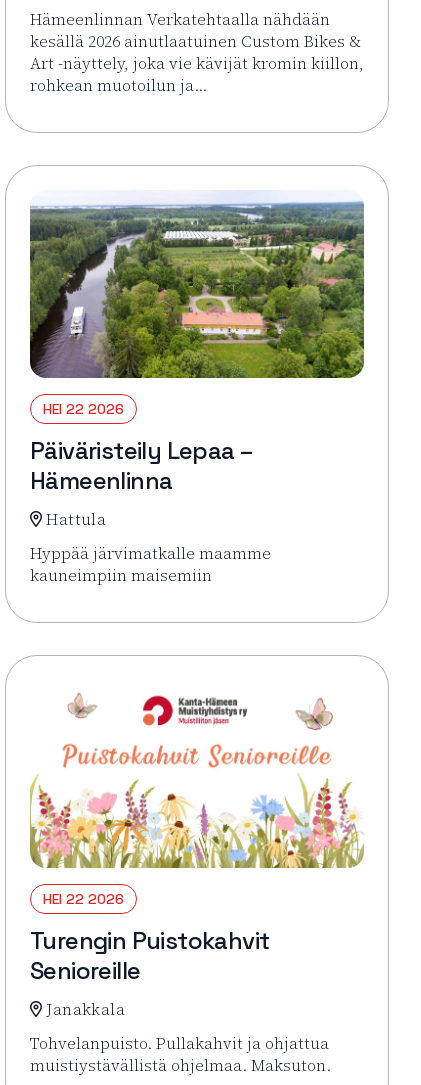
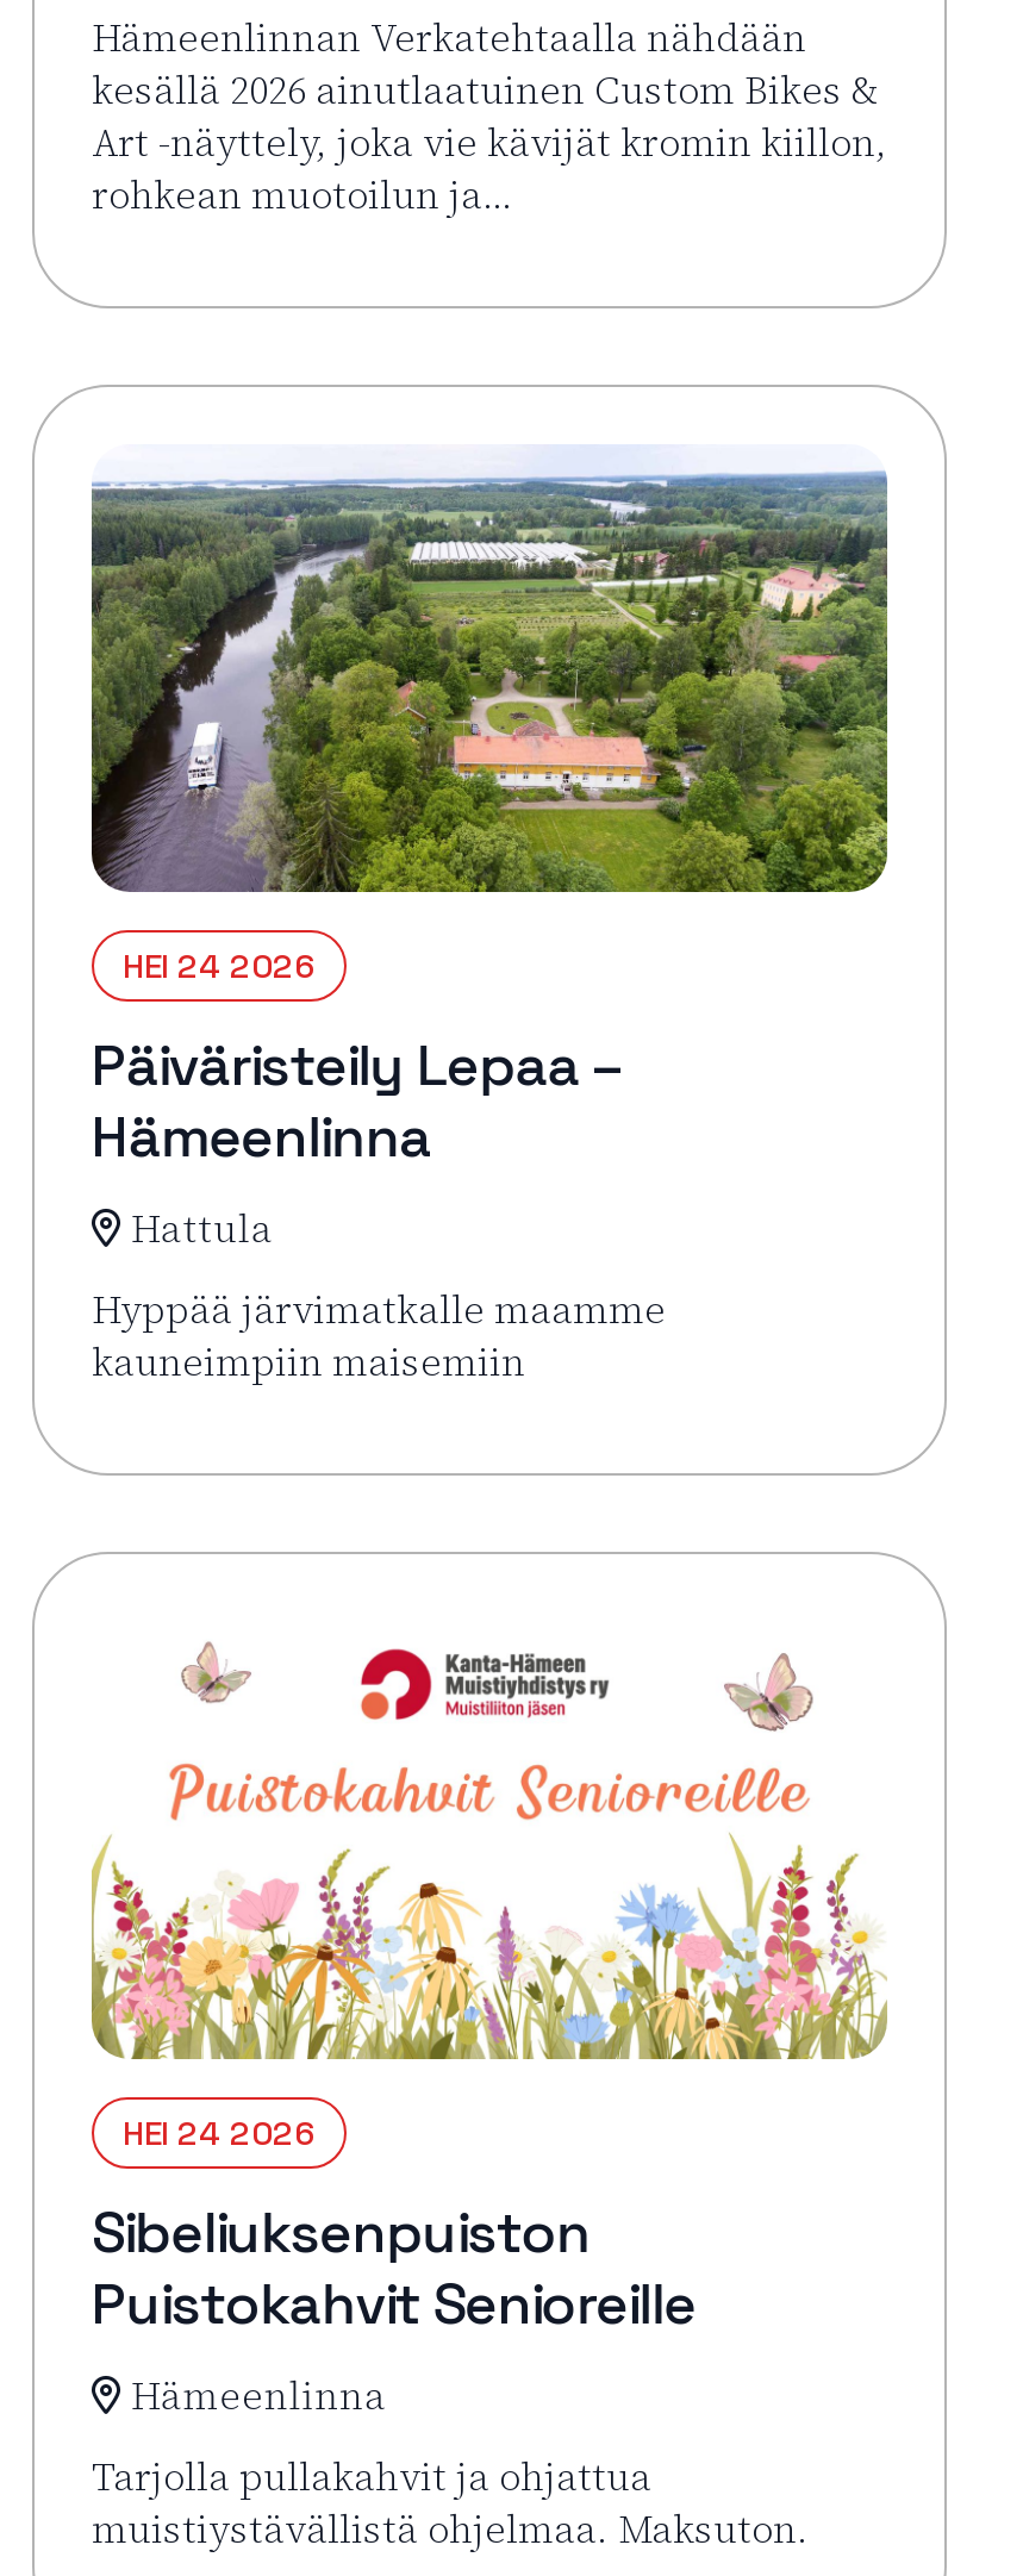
- HEI 22 2026
+ HEI 24 2026

- HEI 22 2026
+ HEI 24 2026

- Turengin Puistokahvit
- Senioreille
- Janakkala
+ Sibeliuksenpuiston
+ Puistokahvit Senioreille
+ Hämeenlinna

- Tohvelanpuisto. Pullakahvit ja ohjattua
+ Tarjolla pullakahvit ja ohjattua
